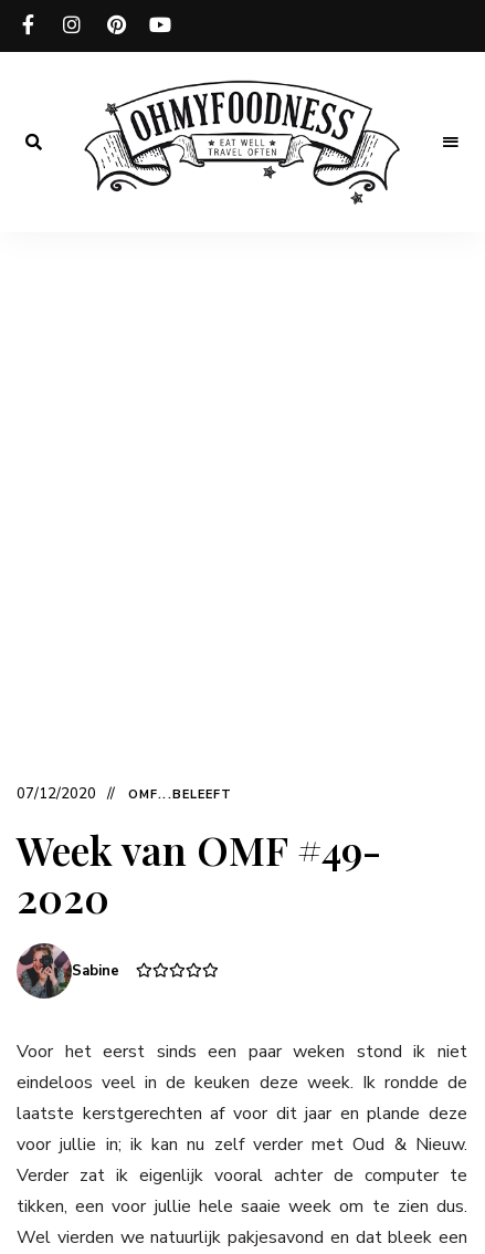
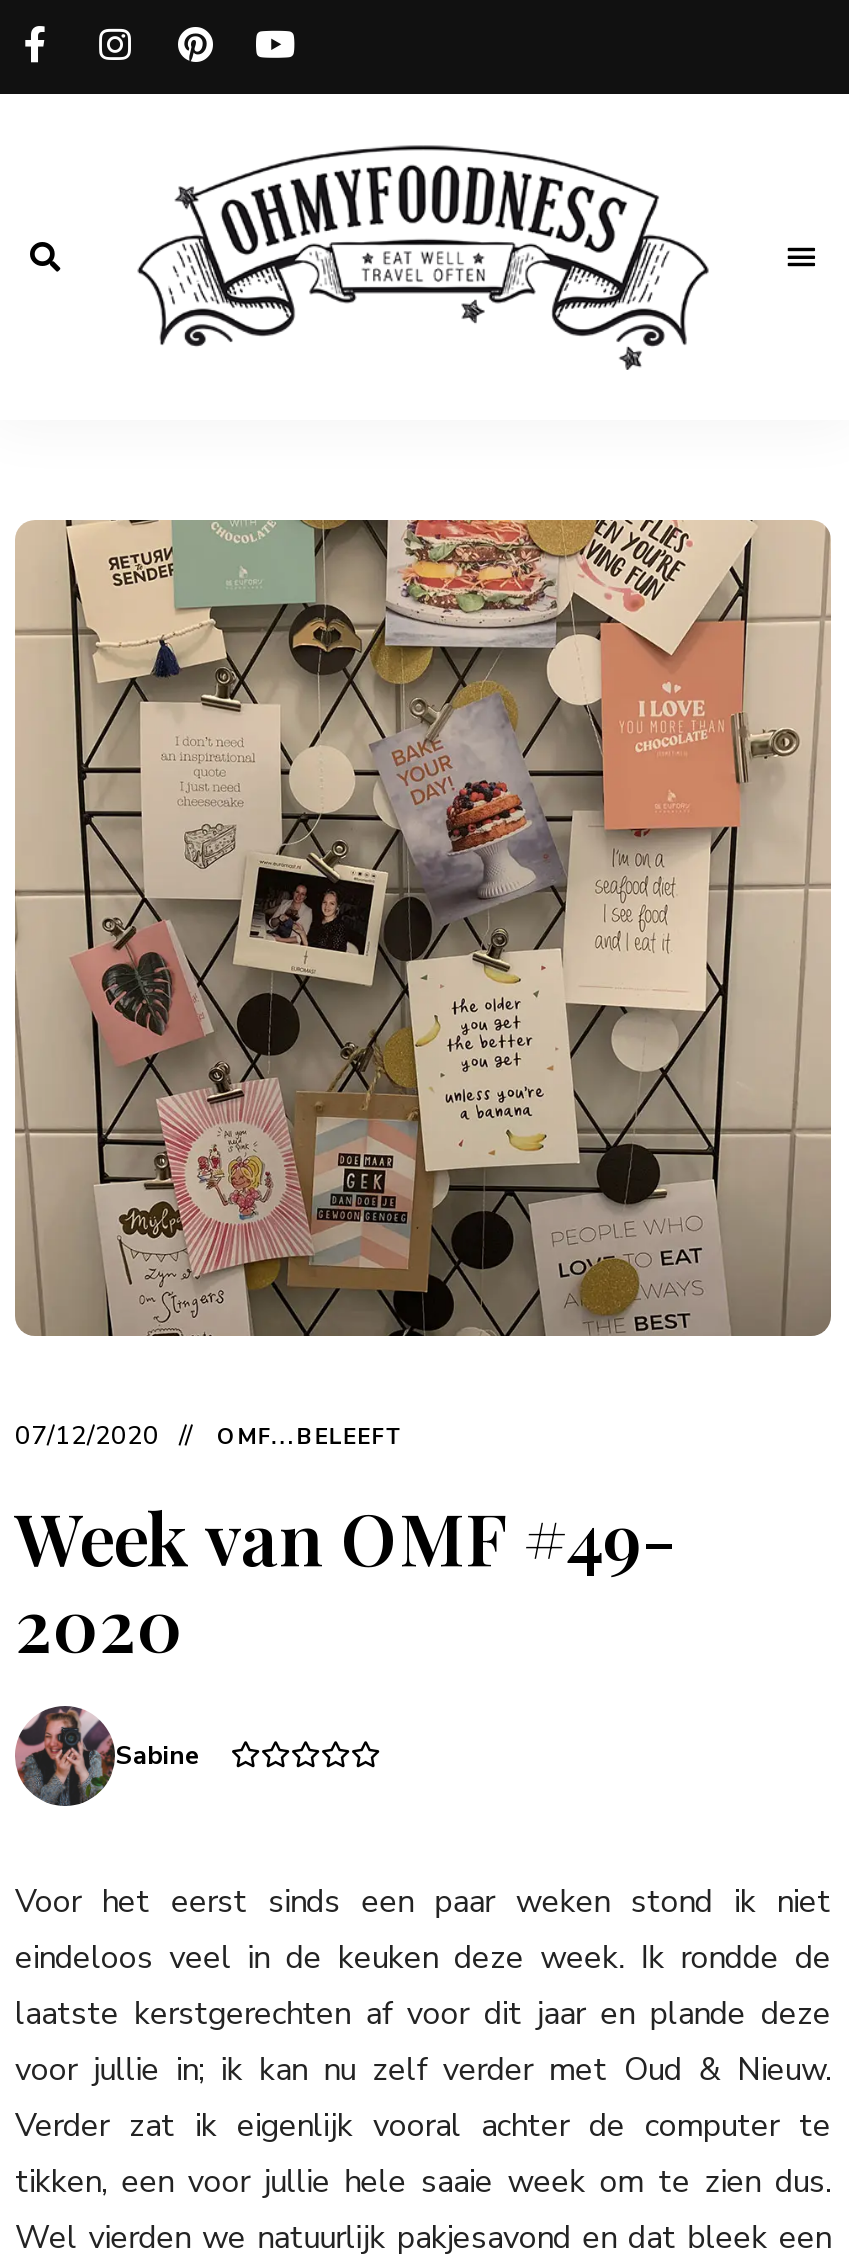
+ [image]
